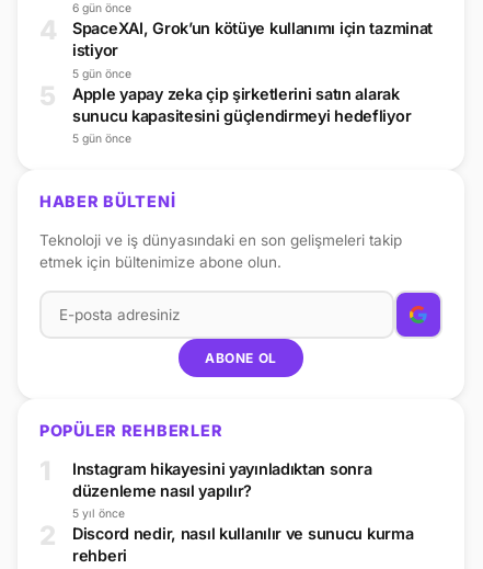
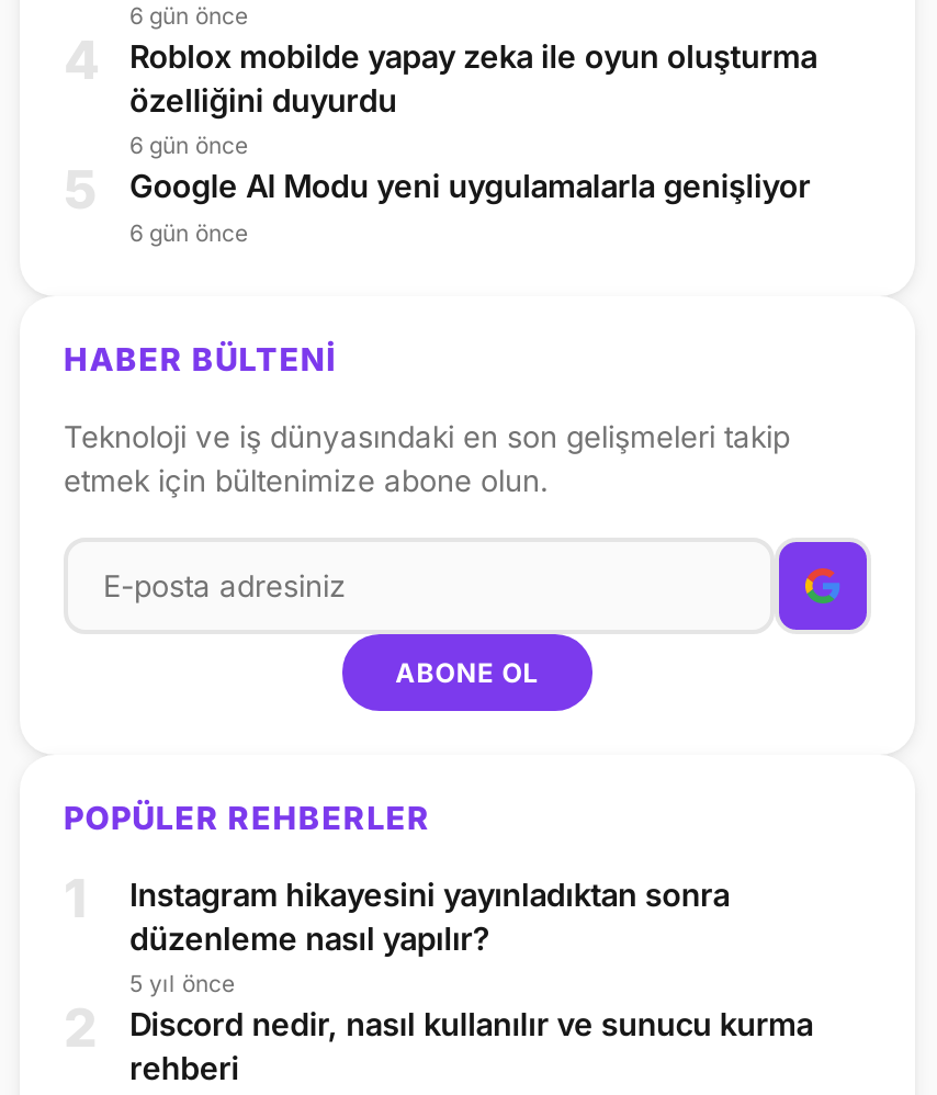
- SpaceXAI, Grok’un kötüye kullanımı için tazminat
- istiyor
- 5 gün önce
+ Roblox mobilde yapay zeka ile oyun oluşturma
+ özelliğini duyurdu
+ 6 gün önce

- Apple yapay zeka çip şirketlerini satın alarak
- sunucu kapasitesini güçlendirmeyi hedefliyor
- 5 gün önce
+ Google AI Modu yeni uygulamalarla genişliyor
+ 6 gün önce
